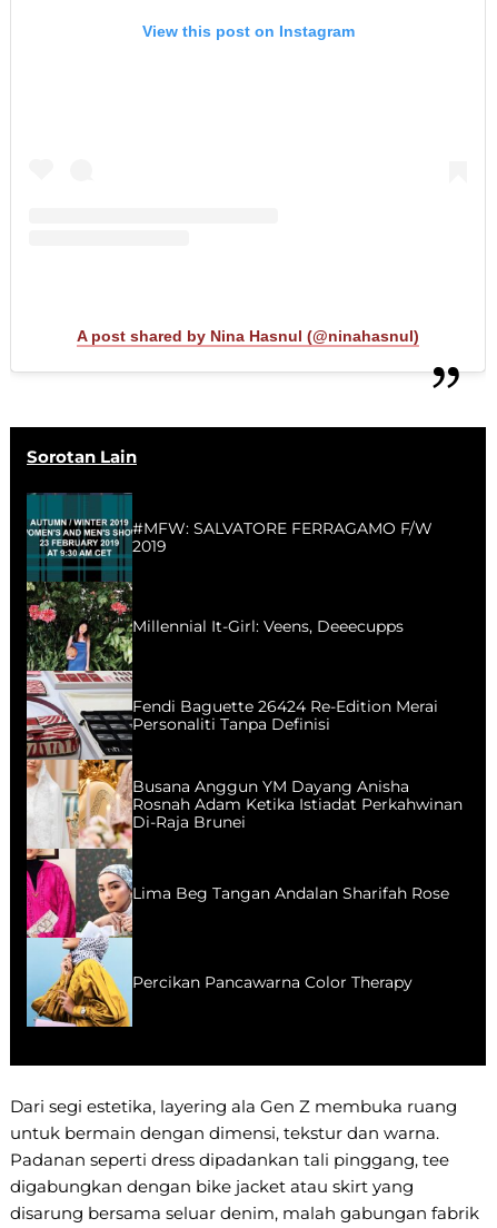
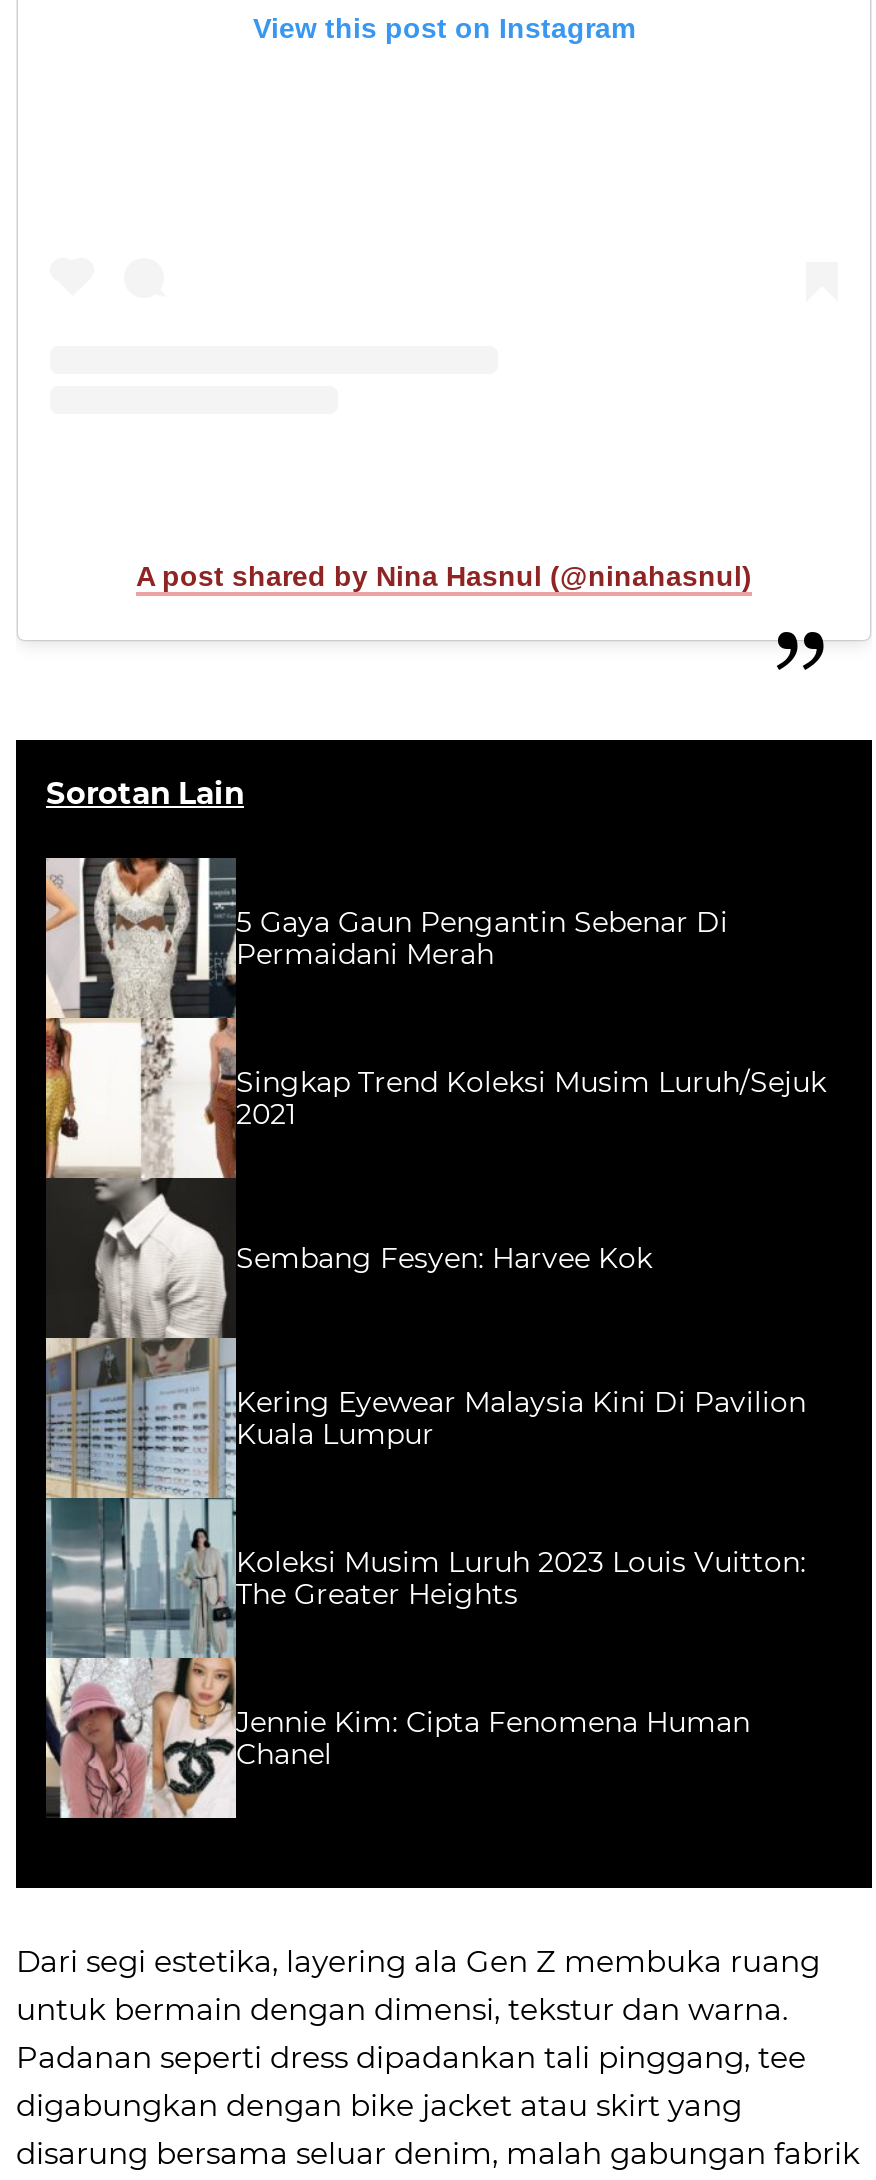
- [image]
- #MFW: SALVATORE FERRAGAMO F/W
- 2019
+ [image]
+ 5 Gaya Gaun Pengantin Sebenar Di
+ Permaidani Merah

- Millennial It-Girl: Veens, Deeecupps
+ Singkap Trend Koleksi Musim Luruh/Sejuk
+ 2021

- Fendi Baguette 26424 Re-Edition Merai
- Personaliti Tanpa Definisi
+ Sembang Fesyen: Harvee Kok

- Busana Anggun YM Dayang Anisha
- Rosnah Adam Ketika Istiadat Perkahwinan
- Di-Raja Brunei
+ Kering Eyewear Malaysia Kini Di Pavilion
+ Kuala Lumpur

- Lima Beg Tangan Andalan Sharifah Rose
+ Koleksi Musim Luruh 2023 Louis Vuitton:
+ The Greater Heights

- Percikan Pancawarna Color Therapy
+ Jennie Kim: Cipta Fenomena Human
+ Chanel
